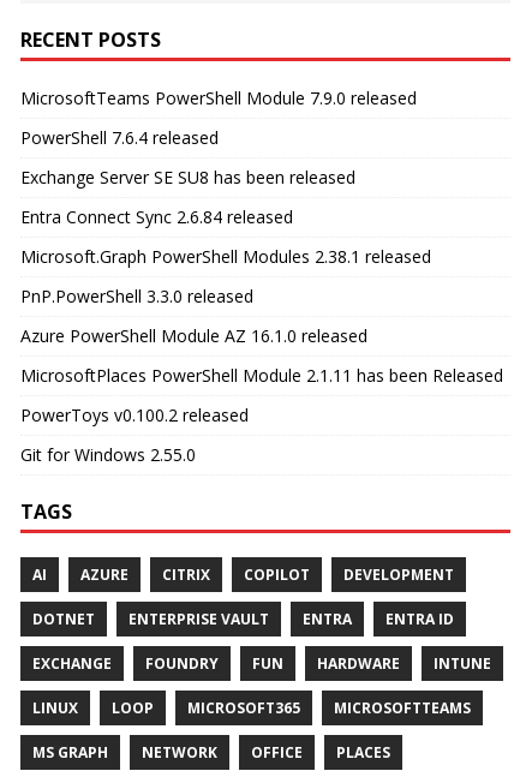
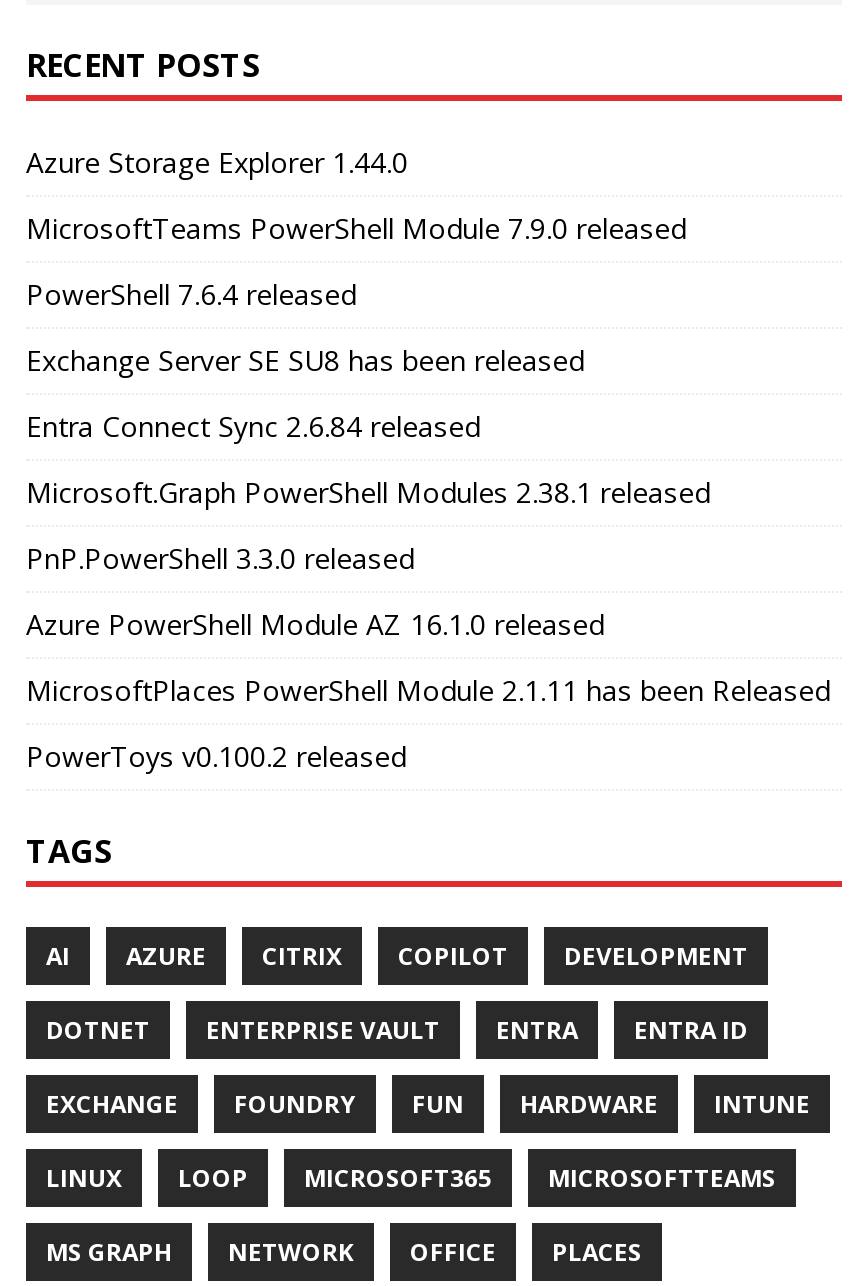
+ Azure Storage Explorer 1.44.0

moved down: MicrosoftTeams PowerShell Module 7.9.0 released | PowerShell 7.6.4 released | Exchange Server SE SU8 has been released | ... | MicrosoftPlaces PowerShell Module 2.1.11 has been Released | PowerToys v0.100.2 released

- Git for Windows 2.55.0
